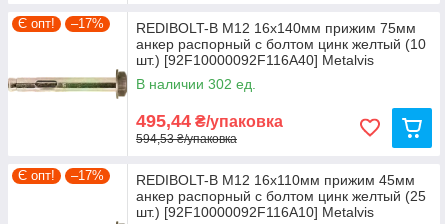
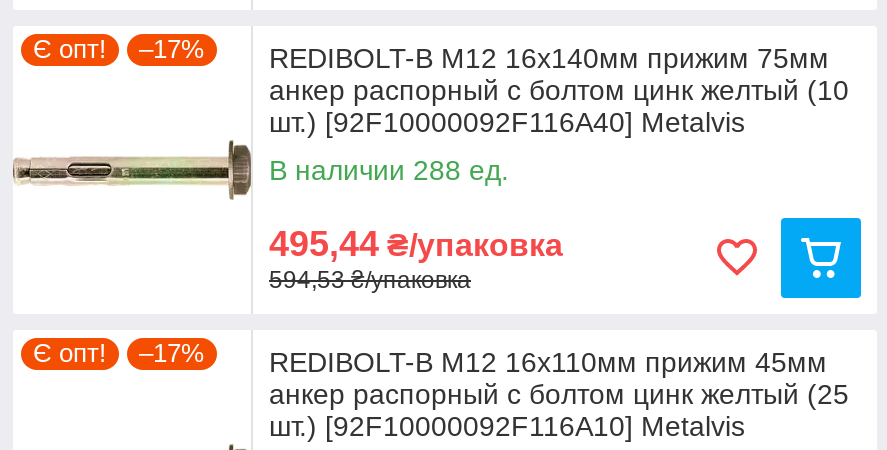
- В наличии 302 ед.
+ В наличии 288 ед.
